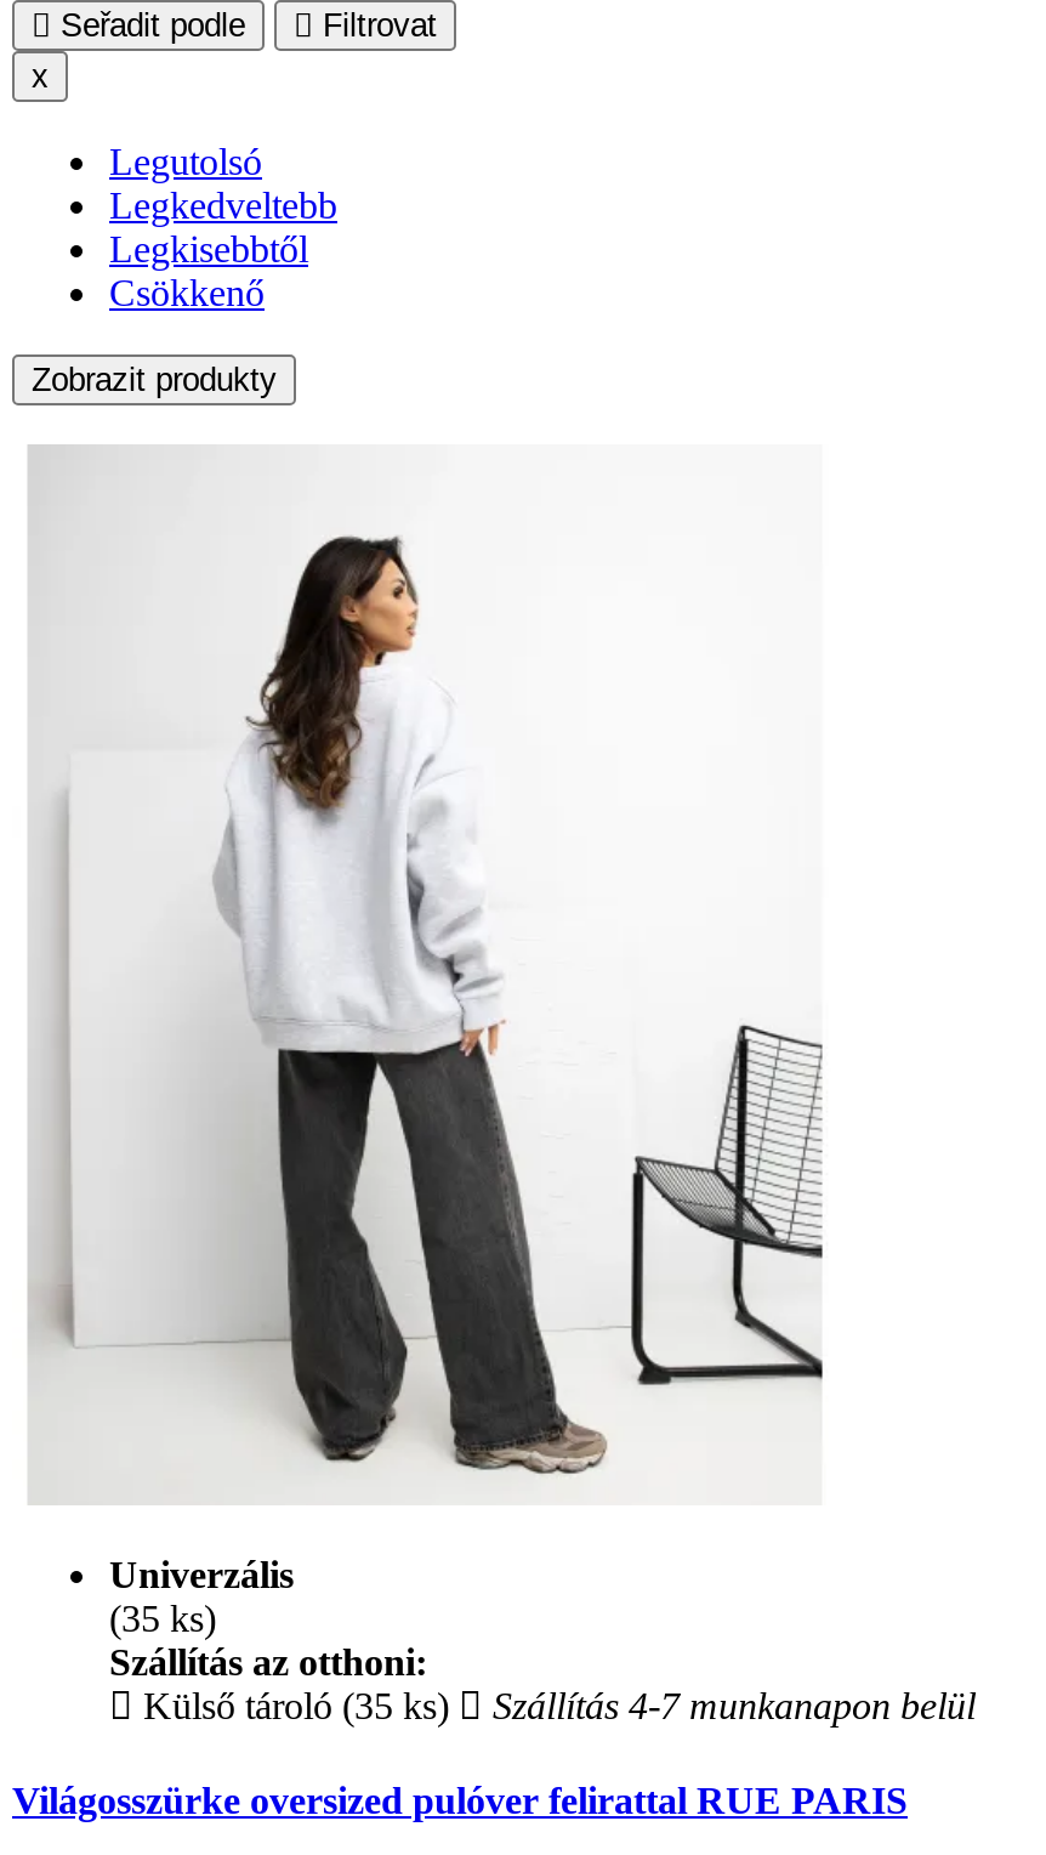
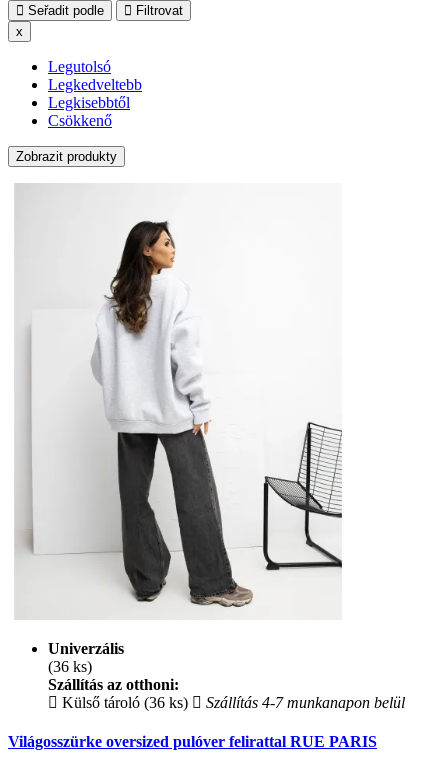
- (35 ks)
+ (36 ks)

- Külső tároló (35 ks)
+ Külső tároló (36 ks)
